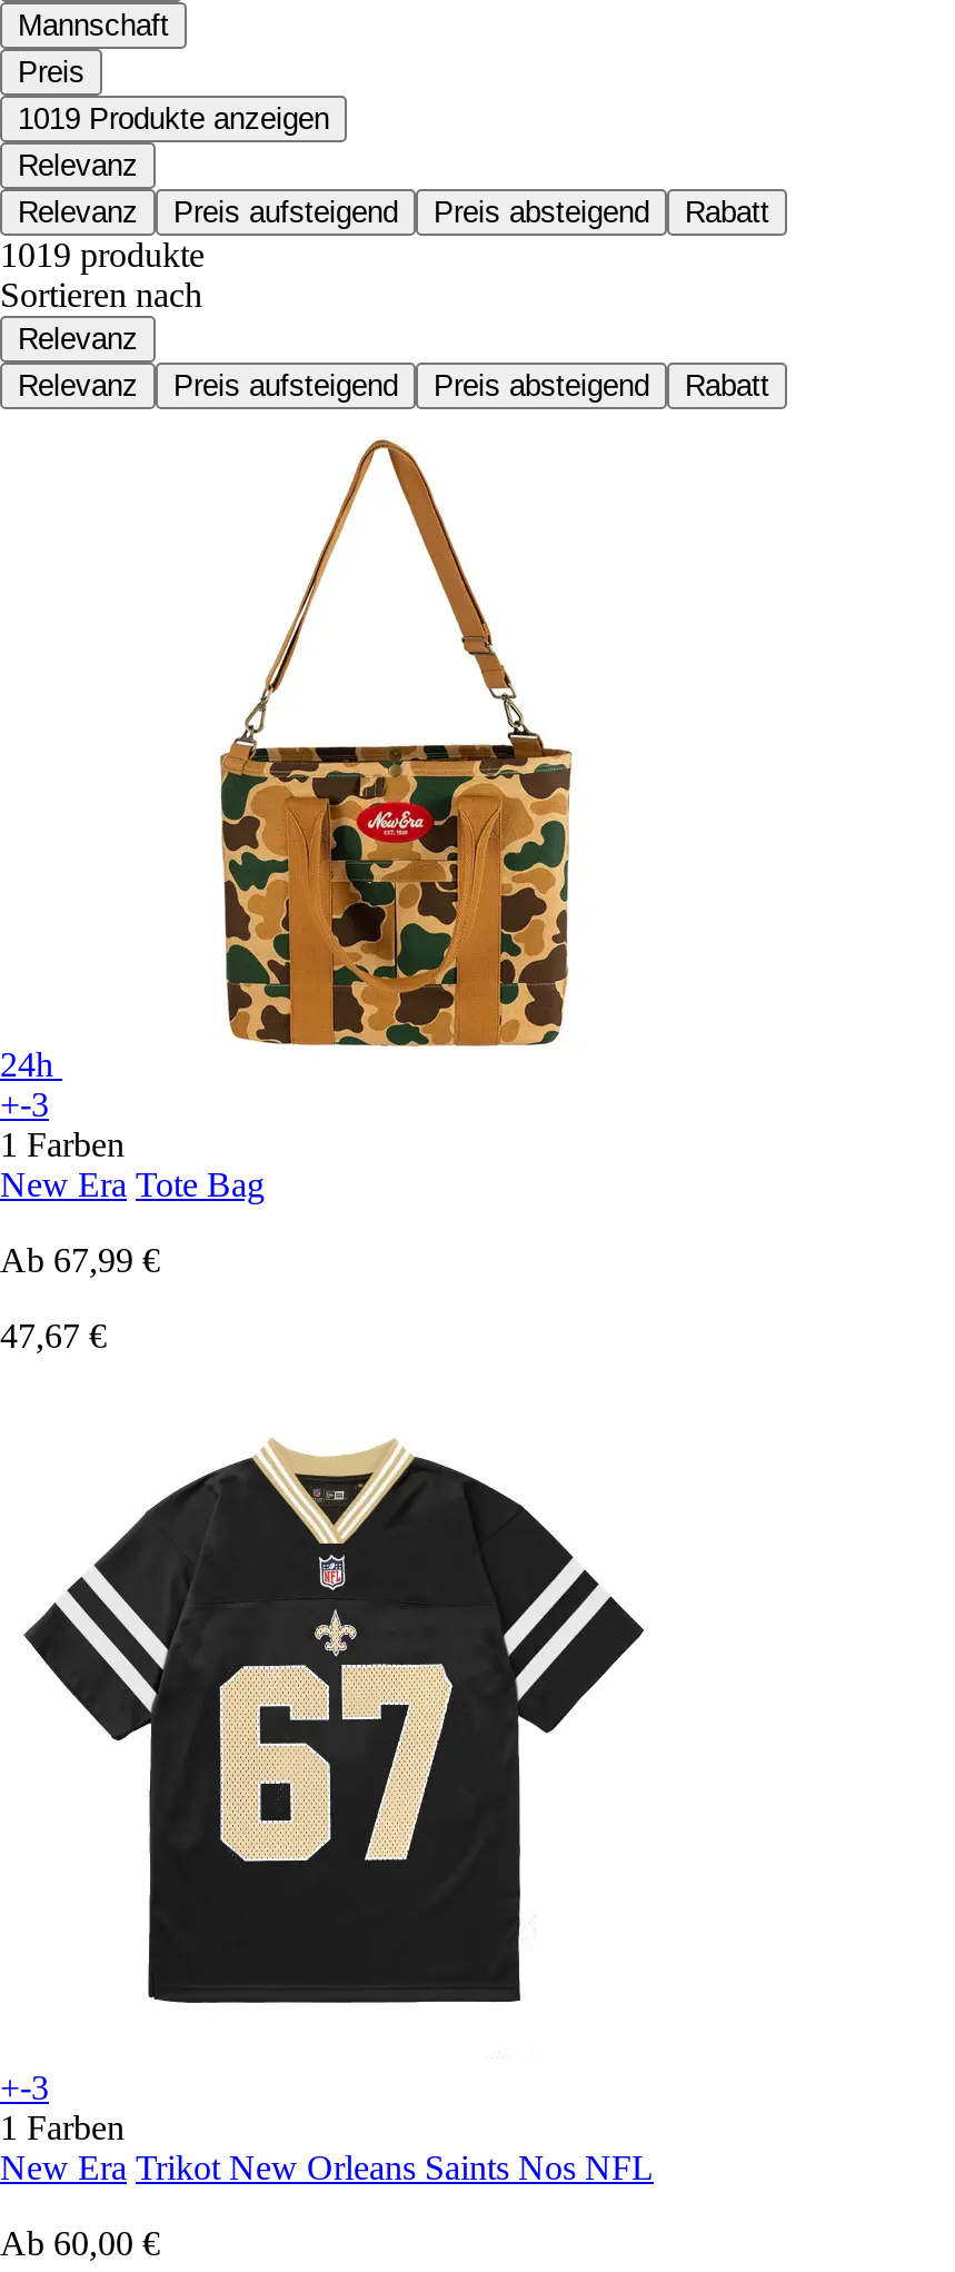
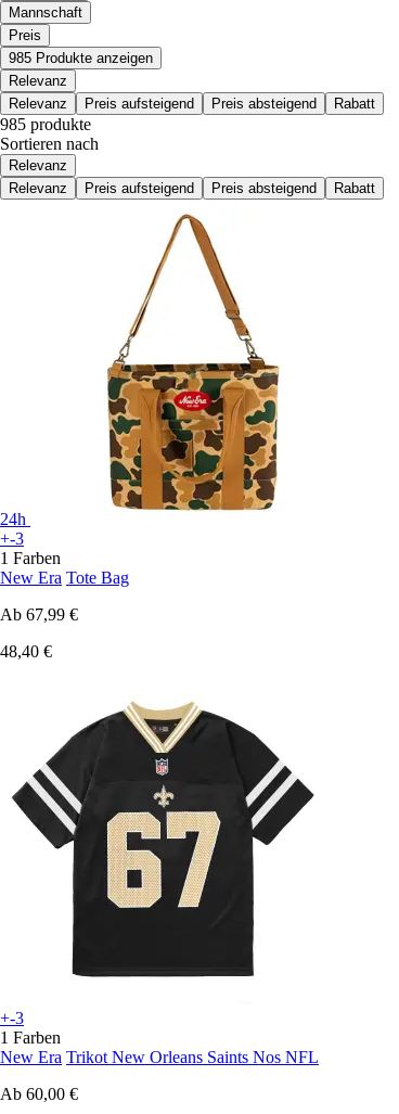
- 1019 Produkte anzeigen
+ 985 Produkte anzeigen

- 1019 produkte
+ 985 produkte

- 47,67 €
+ 48,40 €
